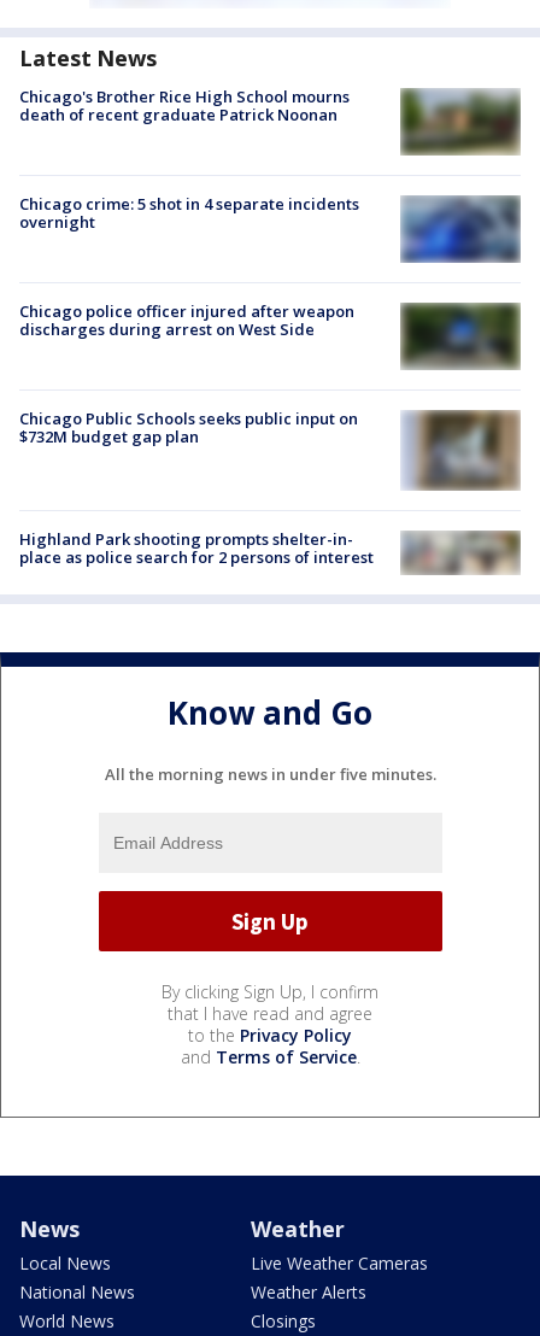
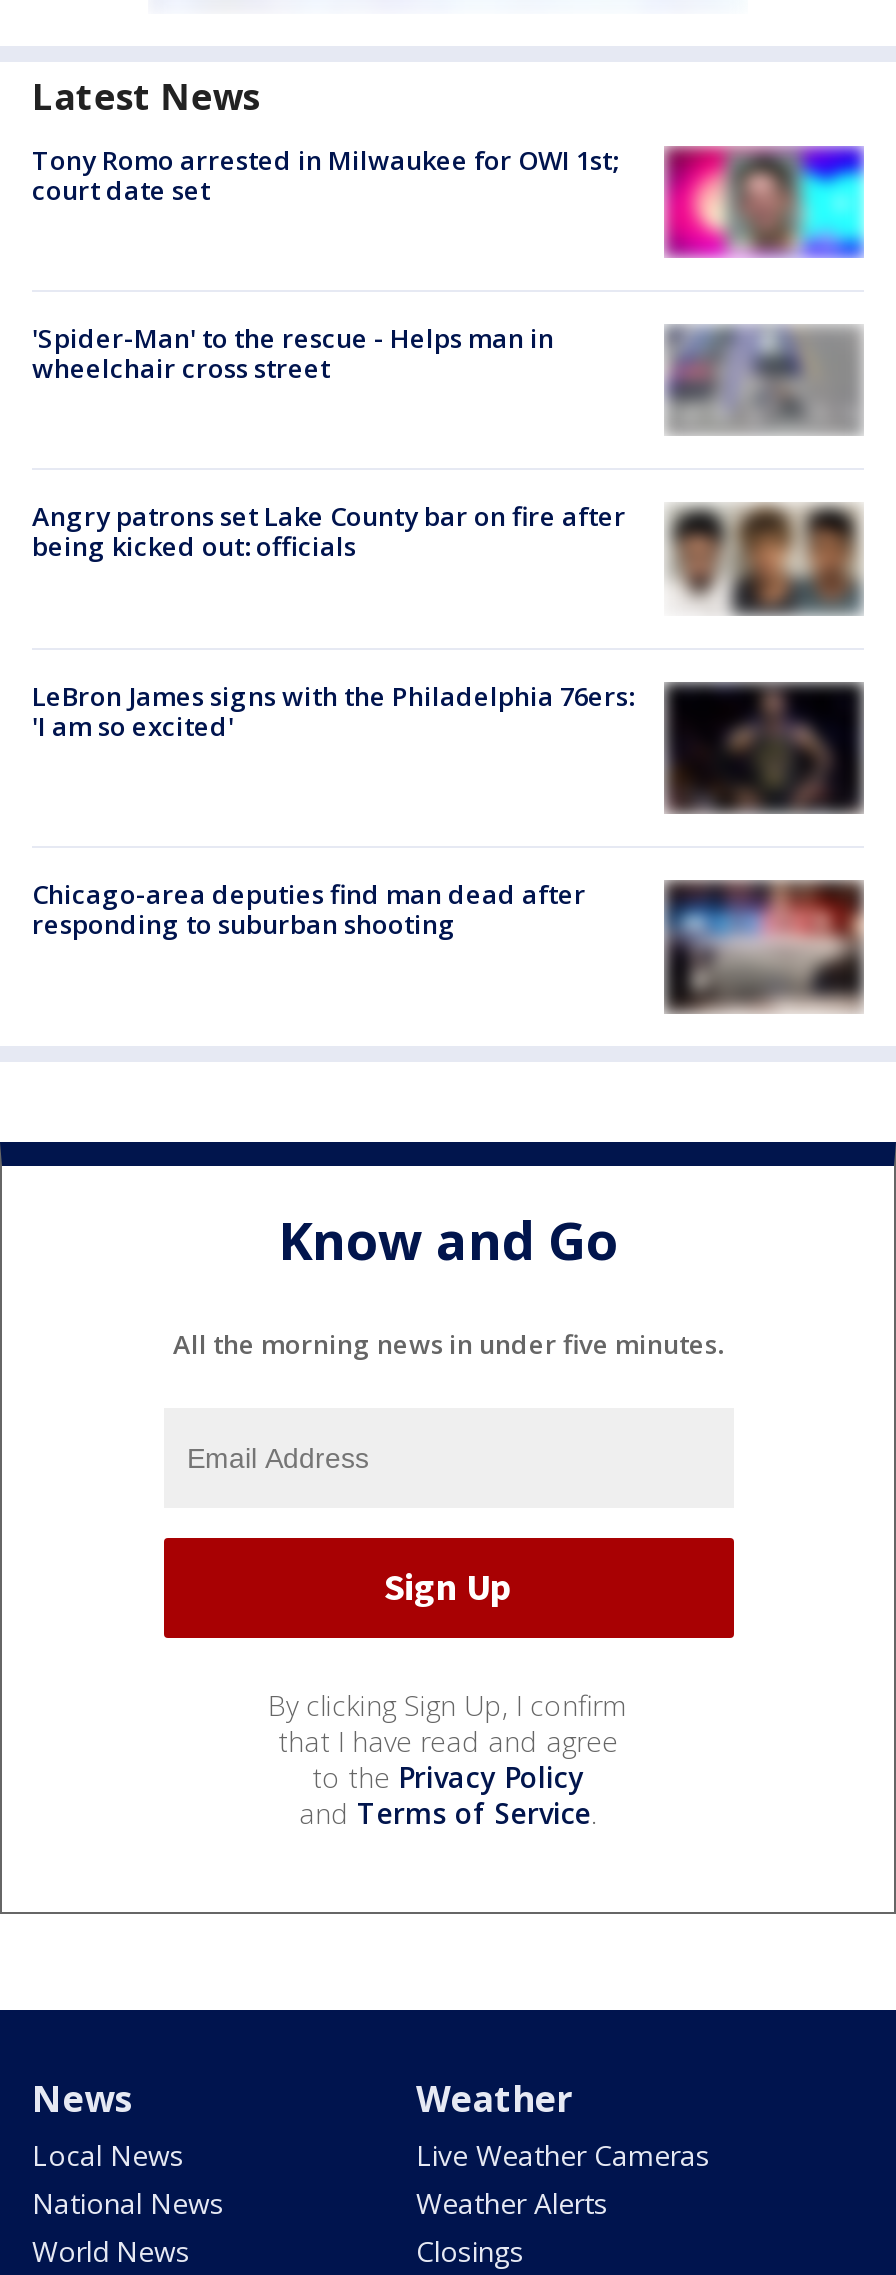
- Chicago's Brother Rice High School mourns
- death of recent graduate Patrick Noonan
+ Tony Romo arrested in Milwaukee for OWI 1st;
+ court date set

- [image]
+ [image]

- Chicago crime: 5 shot in 4 separate incidents
- overnight
+ 'Spider-Man' to the rescue - Helps man in
+ wheelchair cross street

- [image]
+ [image]

- [image]
- Chicago police officer injured after weapon
- discharges during arrest on West Side
+ [image]
+ Angry patrons set Lake County bar on fire after
+ being kicked out: officials

- [image]
- Chicago Public Schools seeks public input on
- $732M budget gap plan
+ [image]
+ LeBron James signs with the Philadelphia 76ers:
+ 'I am so excited'

- [image]
- Highland Park shooting prompts shelter-in-
- place as police search for 2 persons of interest
+ [image]
+ Chicago-area deputies find man dead after
+ responding to suburban shooting
